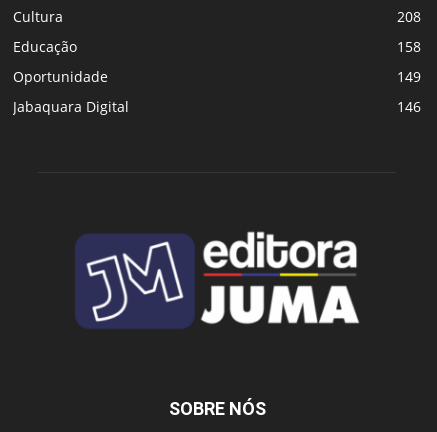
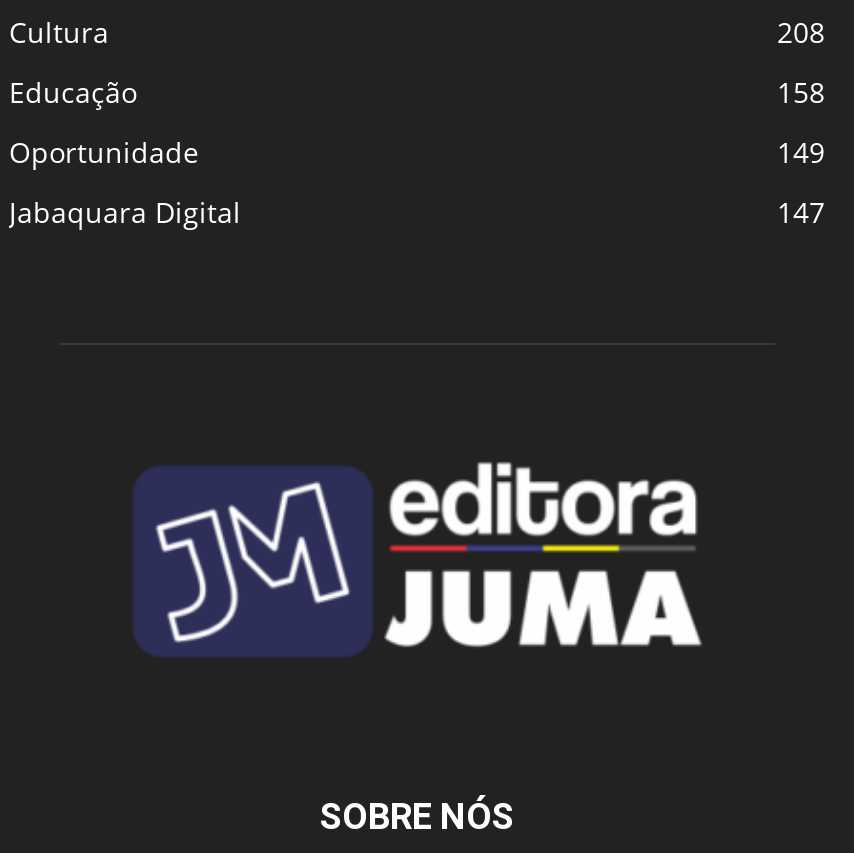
- 146
+ 147
